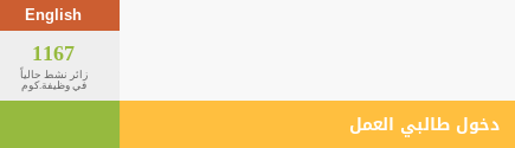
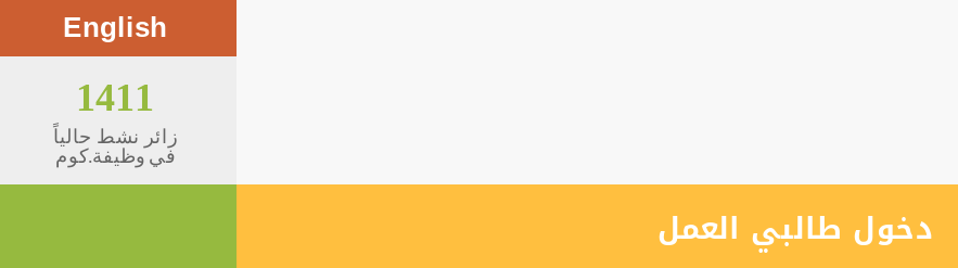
- 1167
+ 1411
